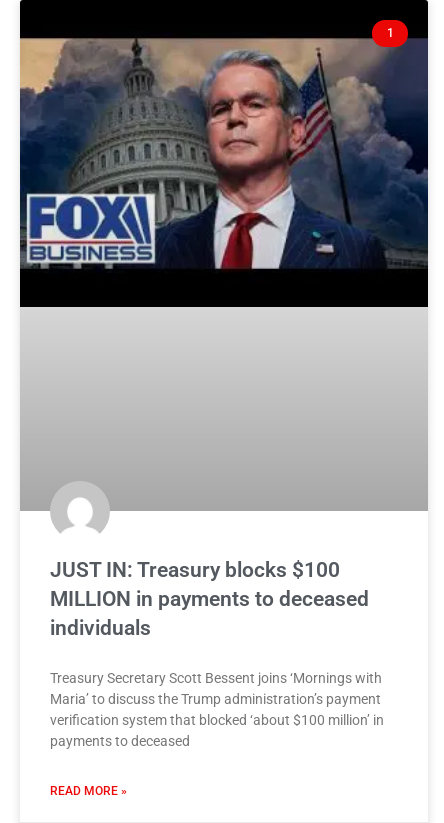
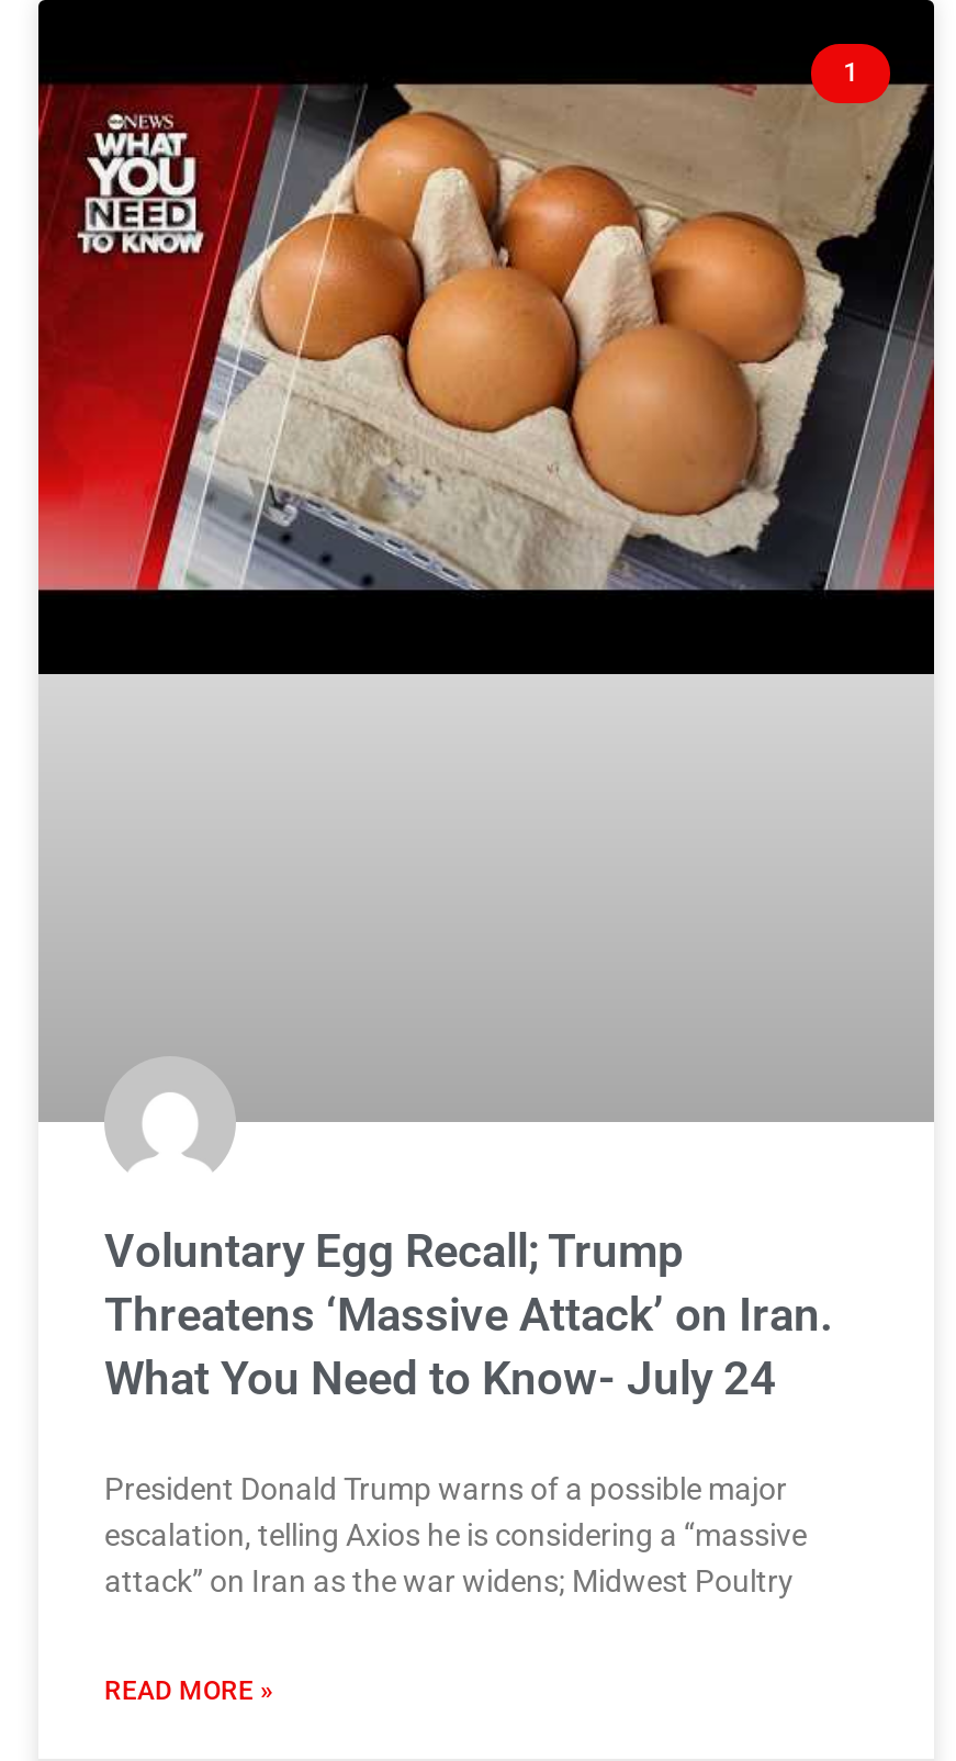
- [image]
+ [image]

- JUST IN: Treasury blocks $100
- MILLION in payments to deceased
- individuals
+ Voluntary Egg Recall; Trump
+ Threatens ‘Massive Attack’ on Iran.
+ What You Need to Know- July 24

- Treasury Secretary Scott Bessent joins ‘Mornings with
- Maria’ to discuss the Trump administration’s payment
- verification system that blocked ‘about $100 million’ in
- payments to deceased
+ President Donald Trump warns of a possible major
+ escalation, telling Axios he is considering a “massive
+ attack” on Iran as the war widens; Midwest Poultry
